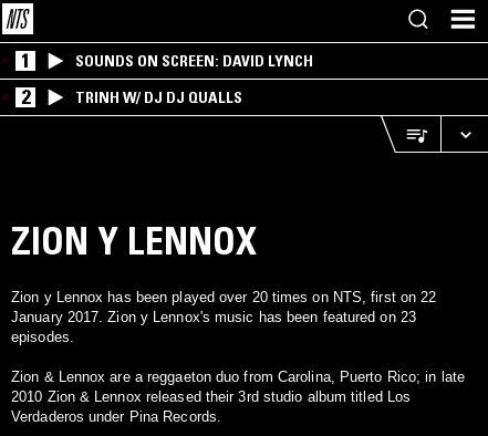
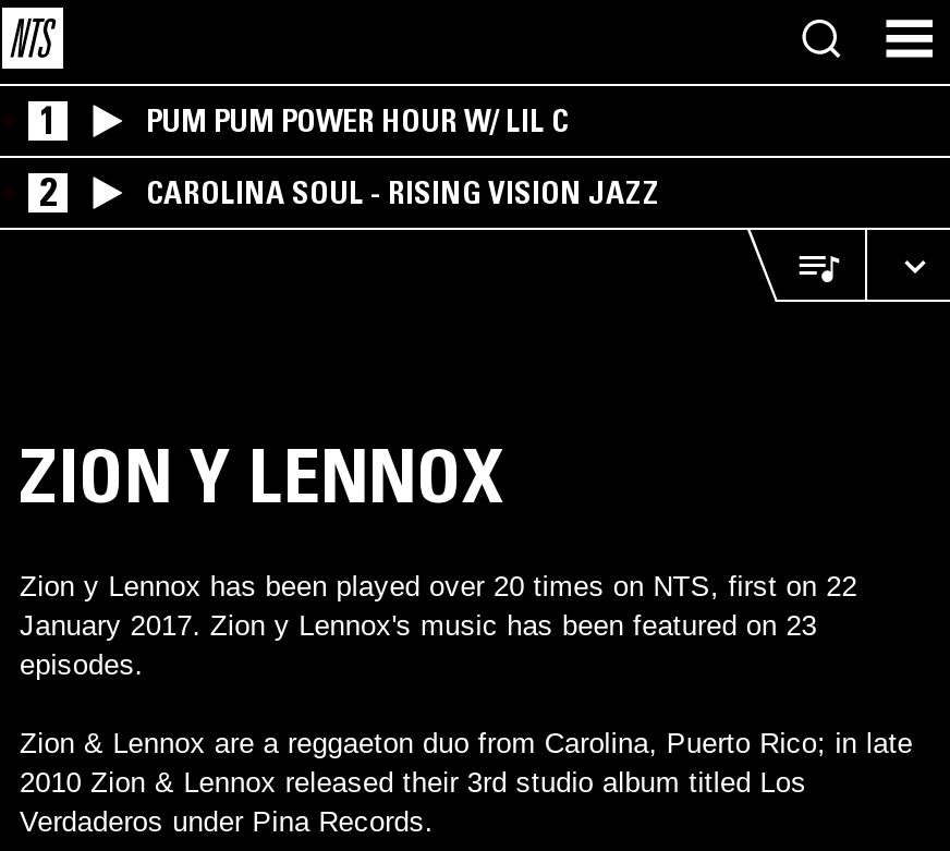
- SOUNDS ON SCREEN: DAVID LYNCH
+ PUM PUM POWER HOUR W/ LIL C

- TRINH W/ DJ DJ QUALLS
+ CAROLINA SOUL - RISING VISION JAZZ
